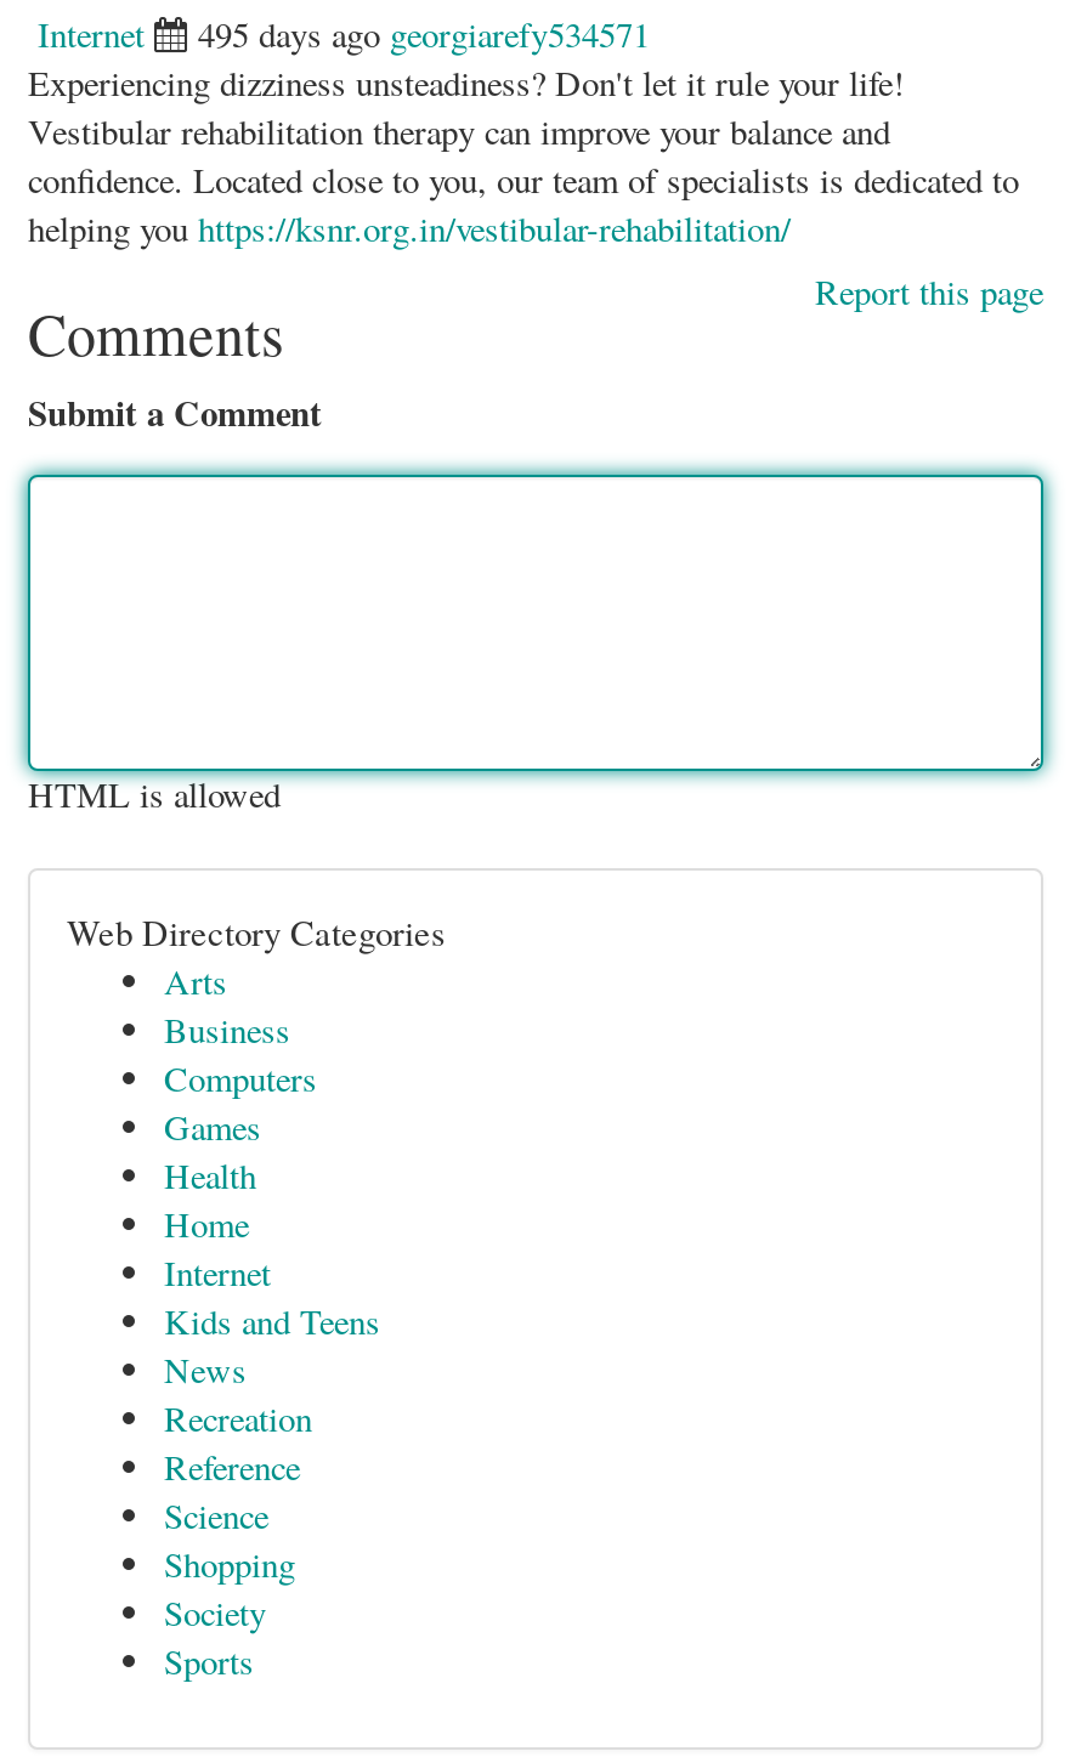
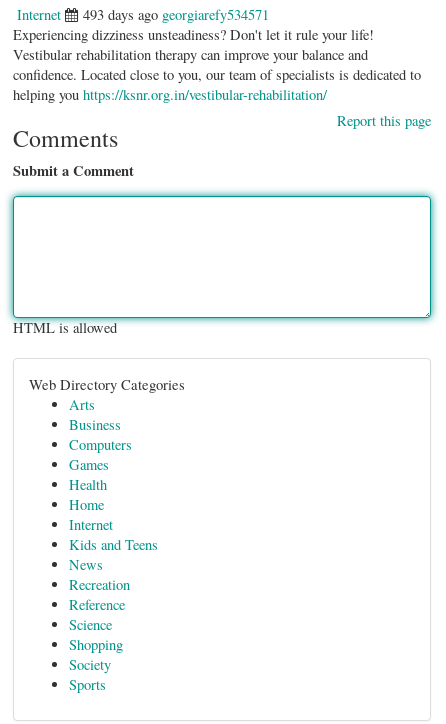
- 495 days ago georgiarefy534571
+ 493 days ago georgiarefy534571
